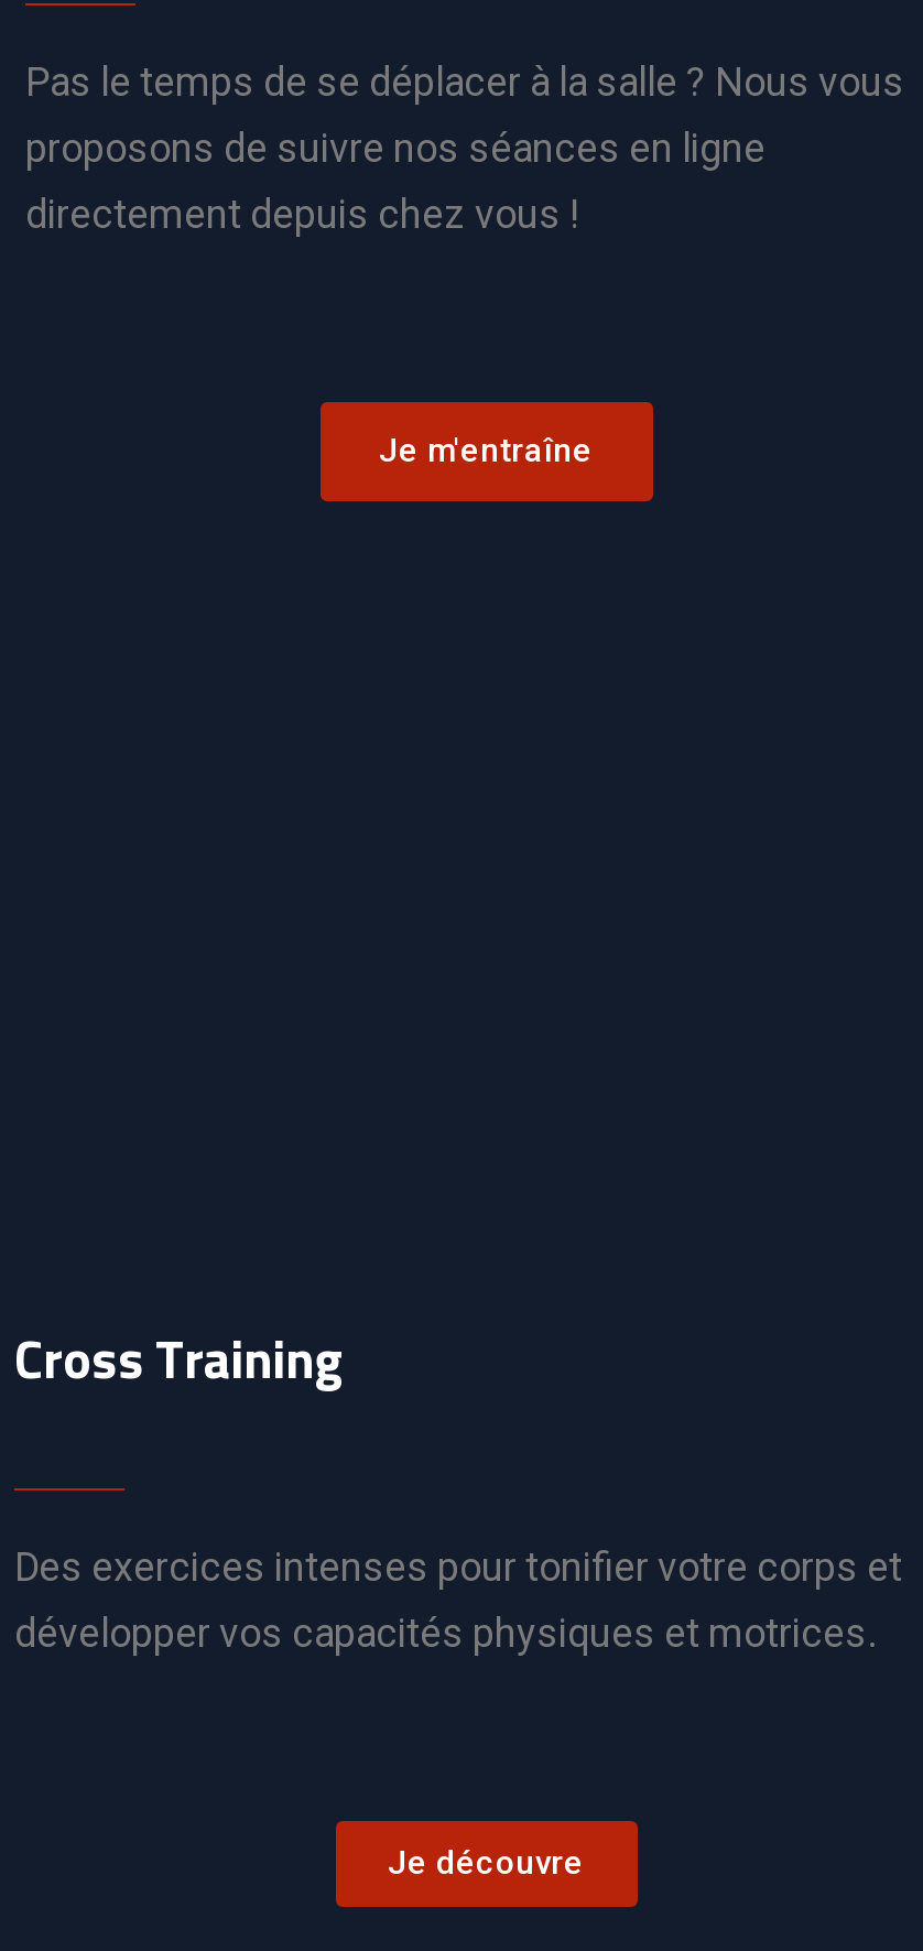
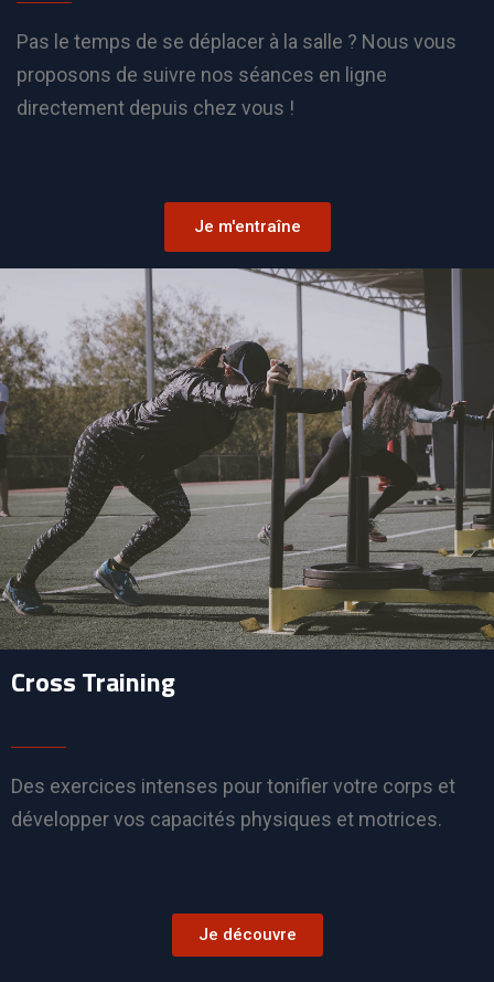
+ [image]
